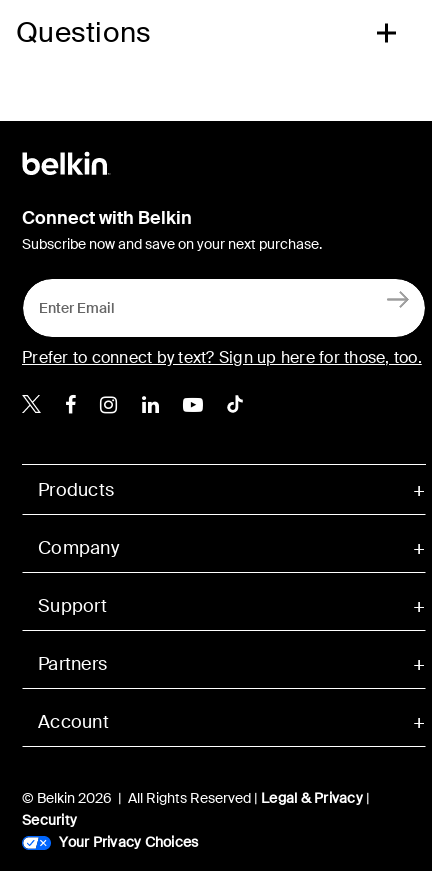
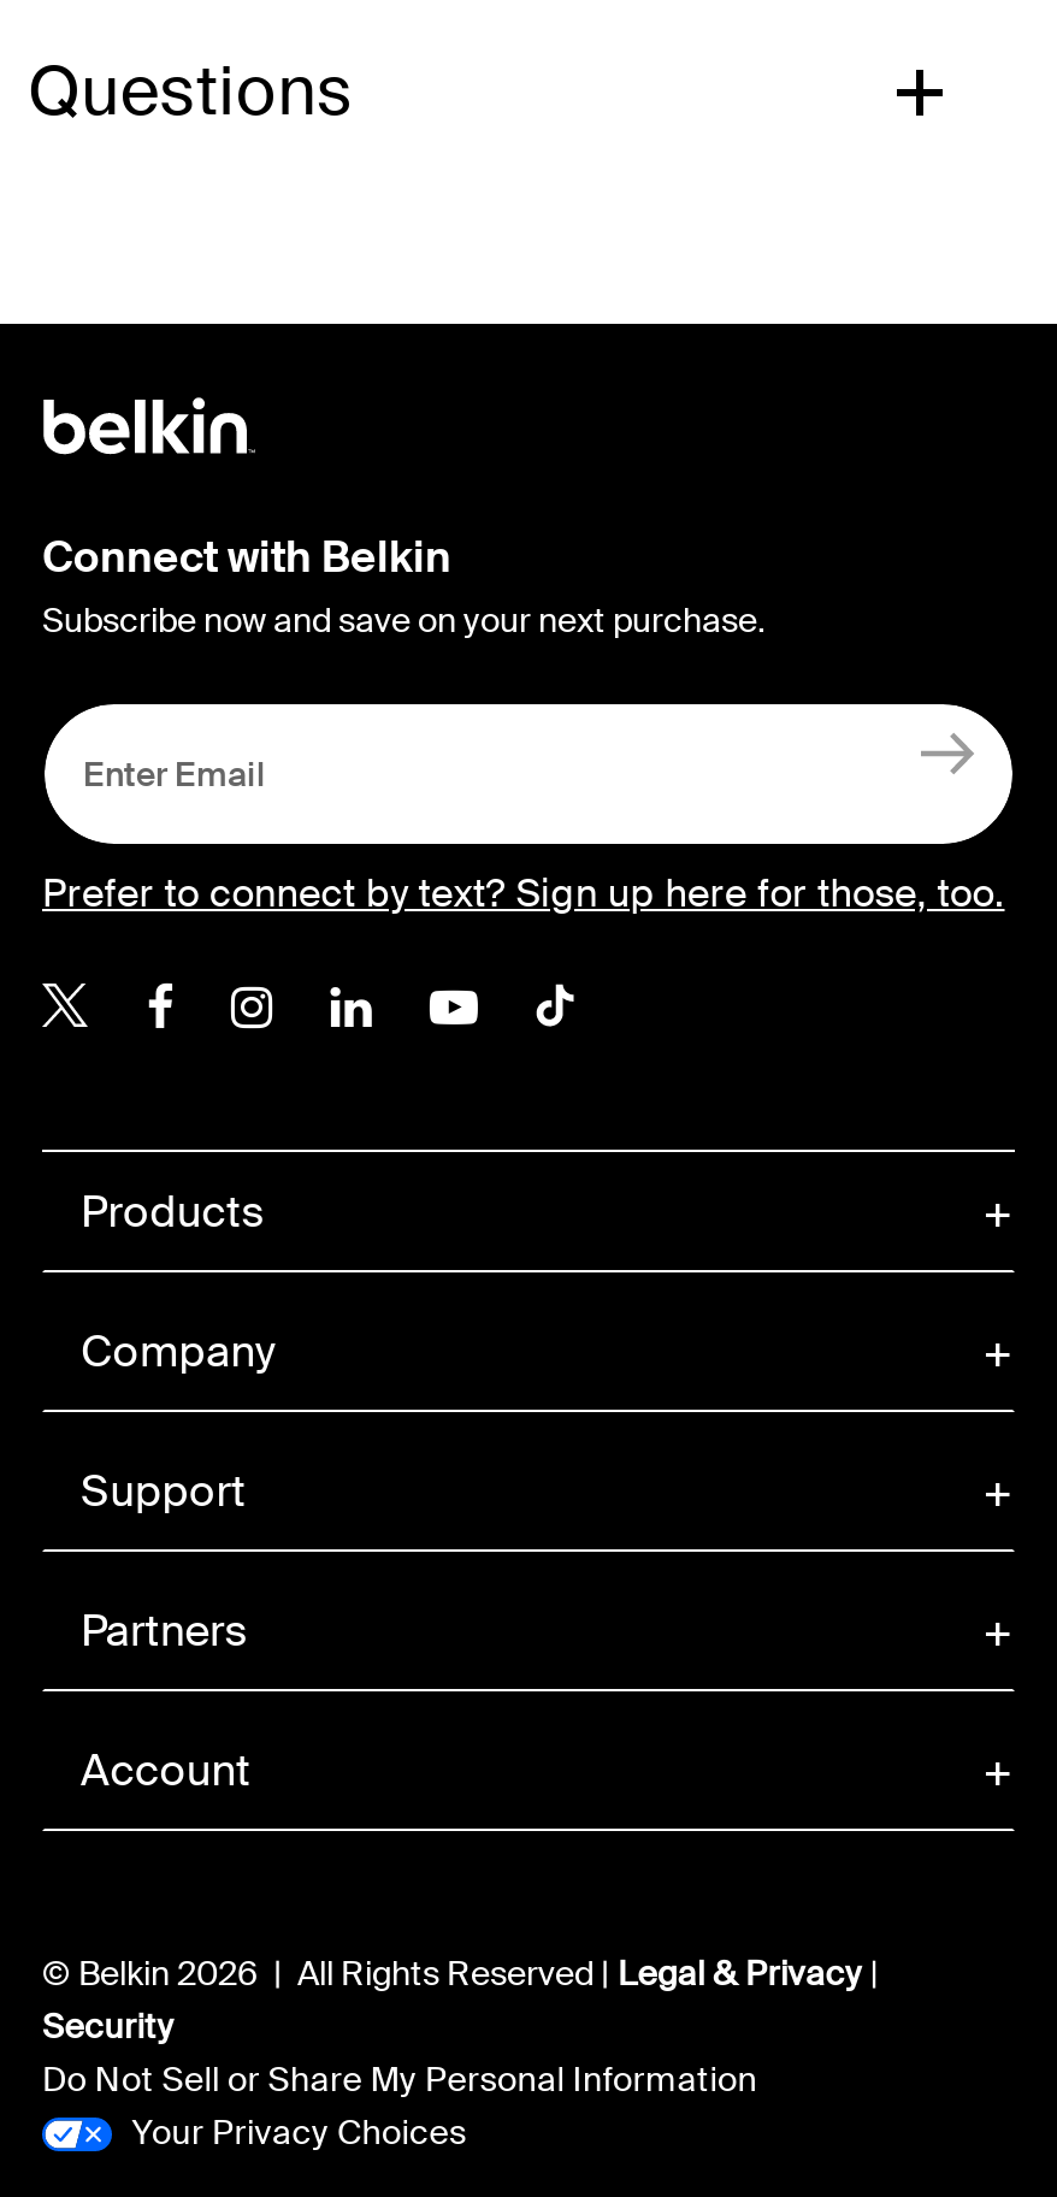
+ Do Not Sell or Share My Personal Information
